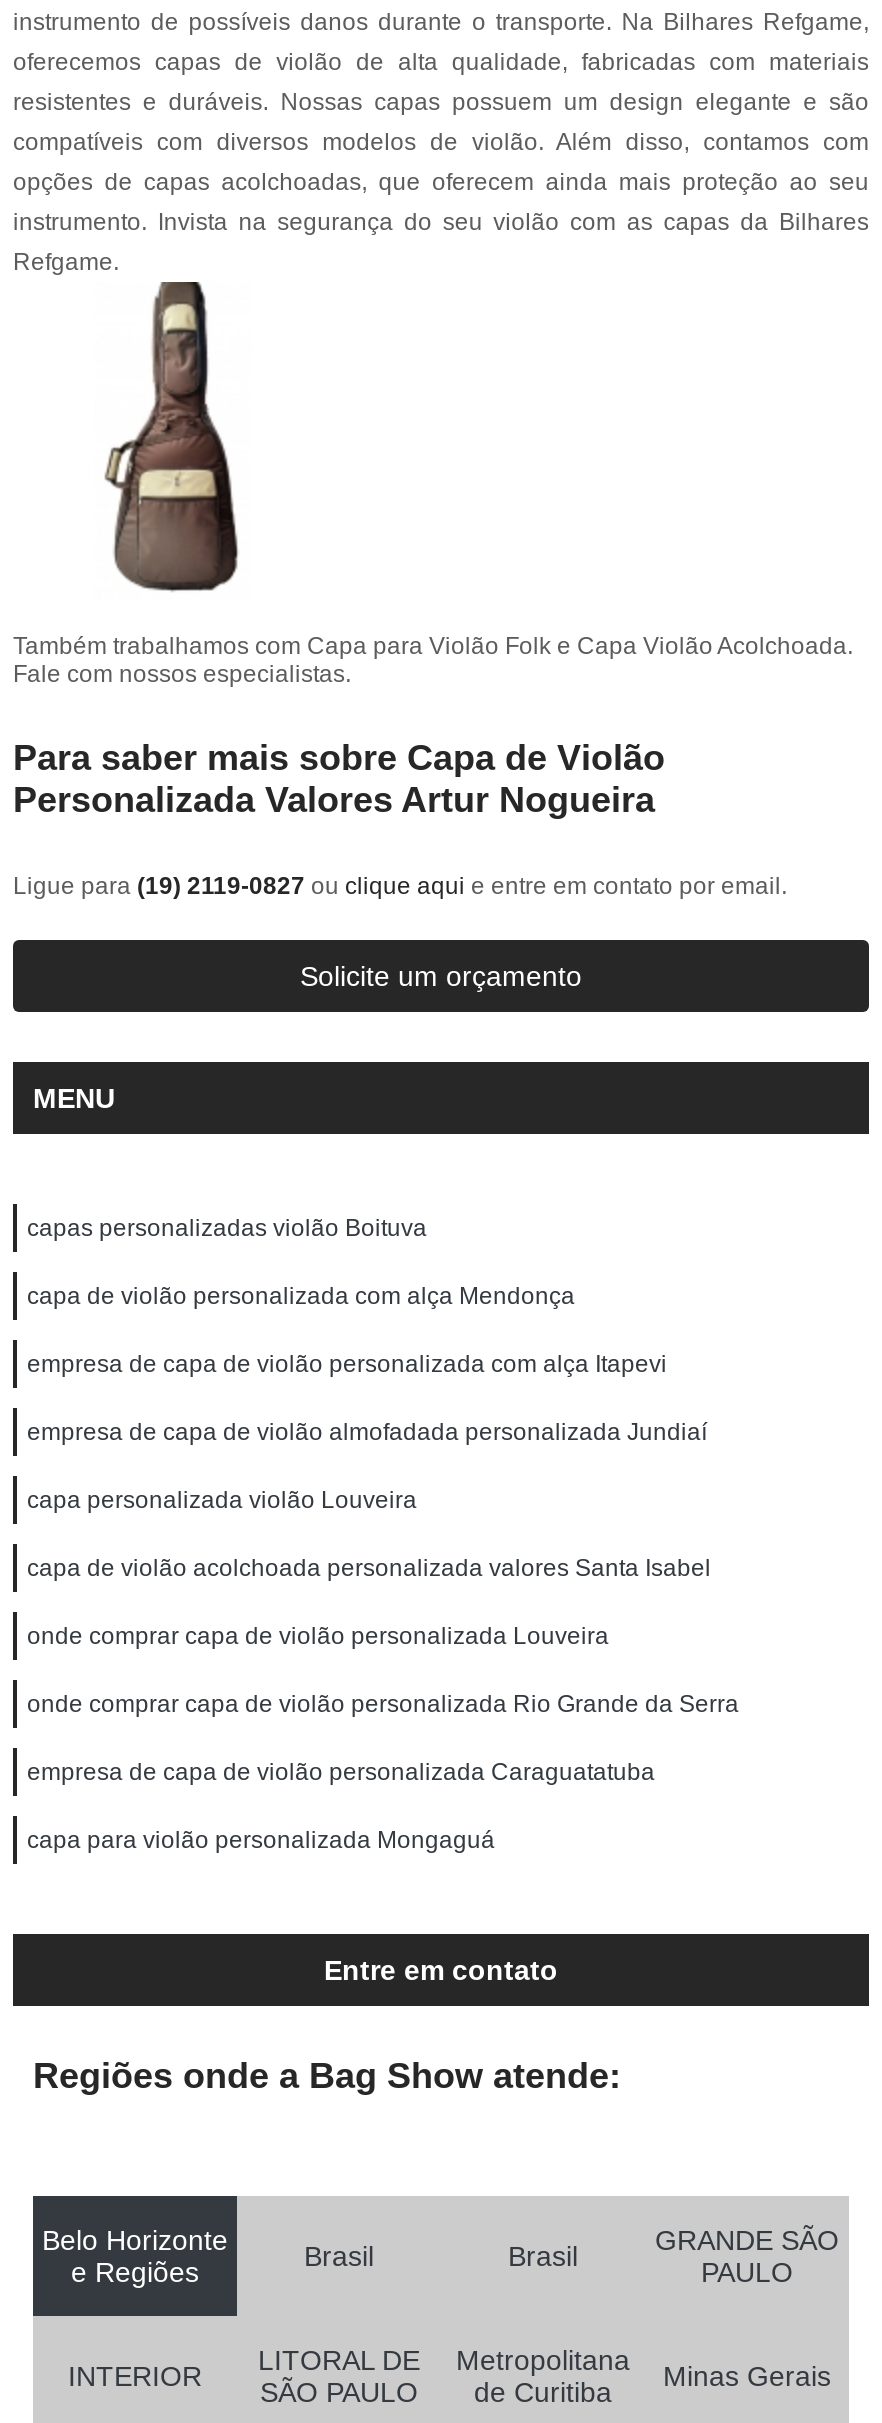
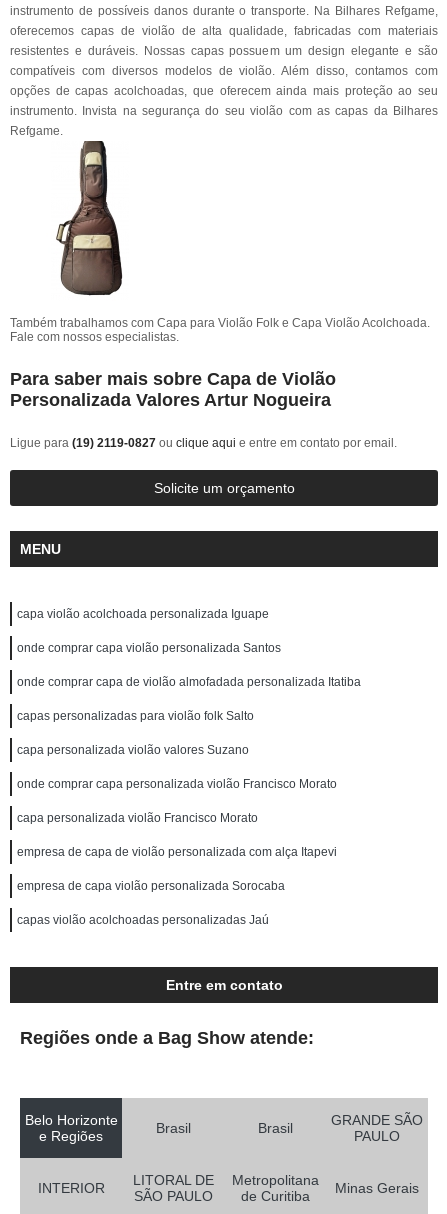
- capas personalizadas violão Boituva
- capa de violão personalizada com alça Mendonça
+ capa violão acolchoada personalizada Iguape
+ onde comprar capa violão personalizada Santos
+ onde comprar capa de violão almofadada personalizada Itatiba
+ capas personalizadas para violão folk Salto
+ capa personalizada violão valores Suzano
+ onde comprar capa personalizada violão Francisco Morato
+ capa personalizada violão Francisco Morato

moved down: empresa de capa de violão personalizada com alça Itapevi

- empresa de capa de violão almofadada personalizada Jundiaí
- capa personalizada violão Louveira
- capa de violão acolchoada personalizada valores Santa Isabel
- onde comprar capa de violão personalizada Louveira
- onde comprar capa de violão personalizada Rio Grande da Serra
- empresa de capa de violão personalizada Caraguatatuba
- capa para violão personalizada Mongaguá
+ empresa de capa violão personalizada Sorocaba
+ capas violão acolchoadas personalizadas Jaú
